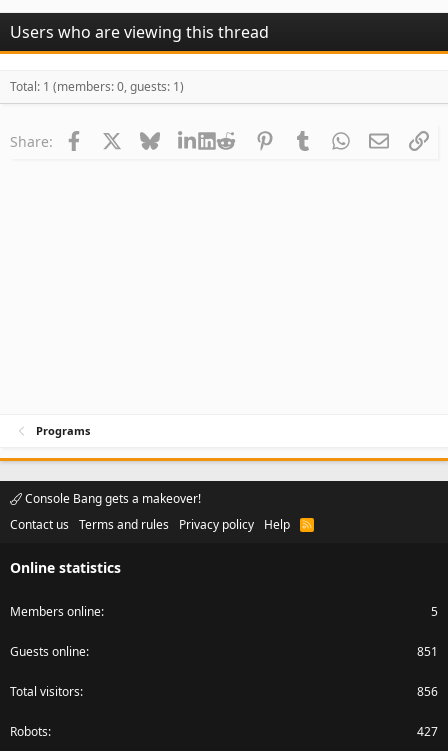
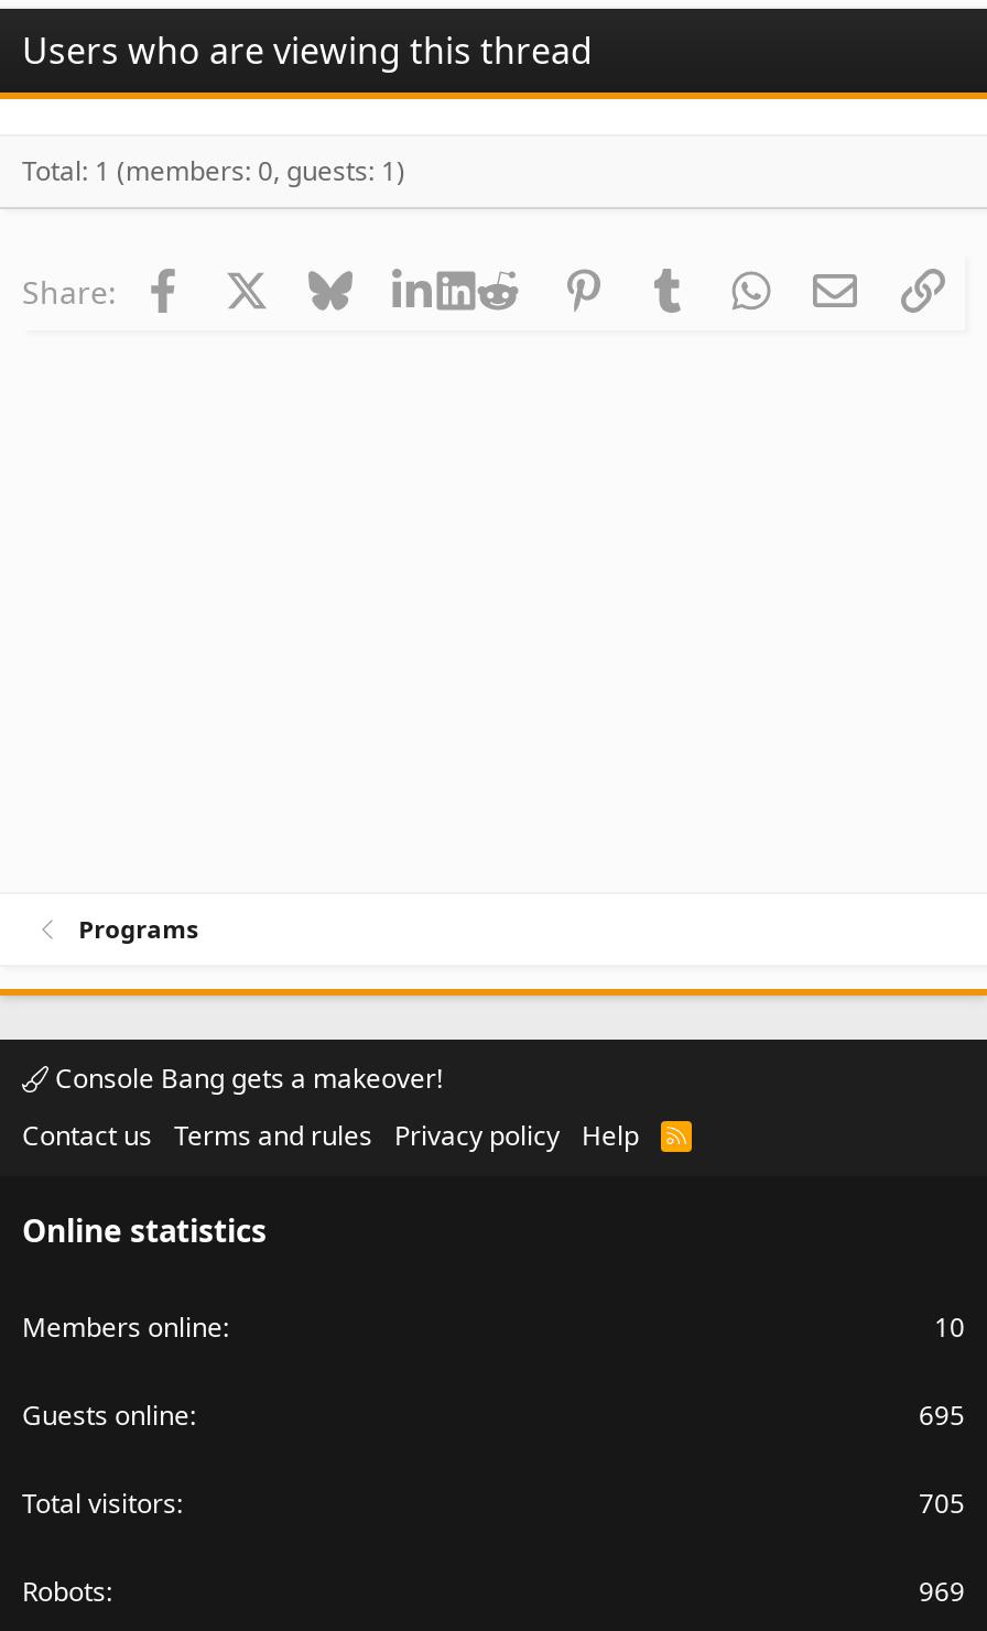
- 5
+ 10

- 851
+ 695

- 856
+ 705

- 427
+ 969
